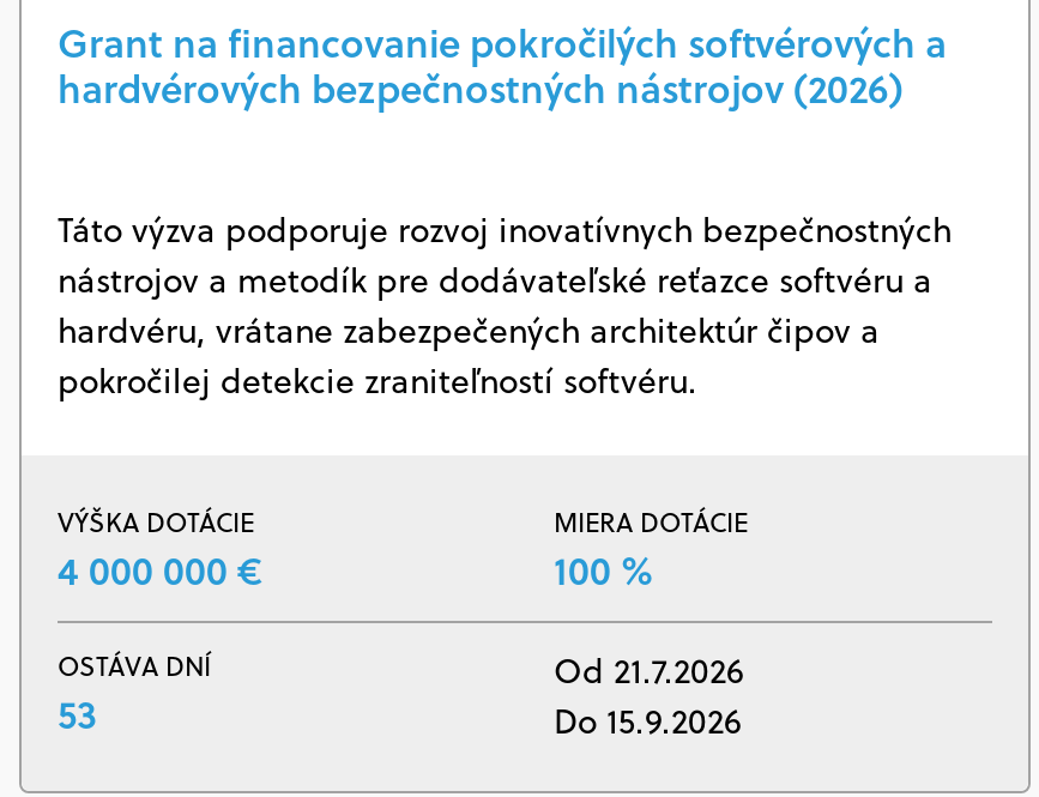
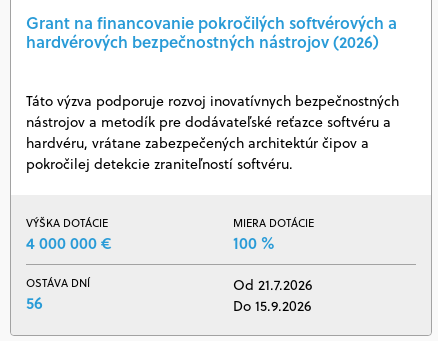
- 53
+ 56
